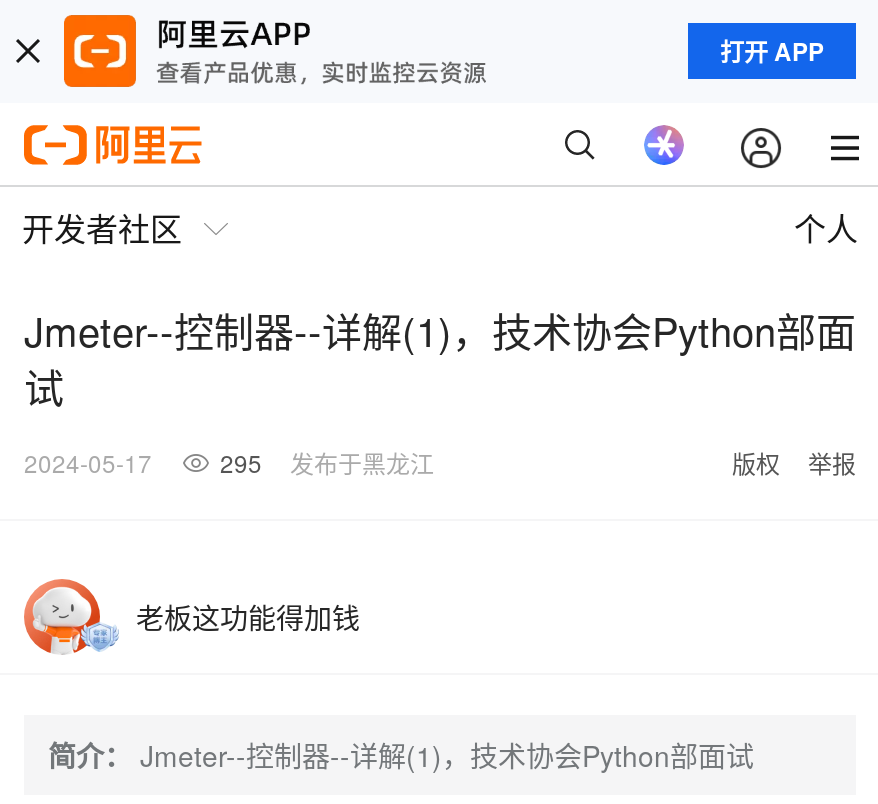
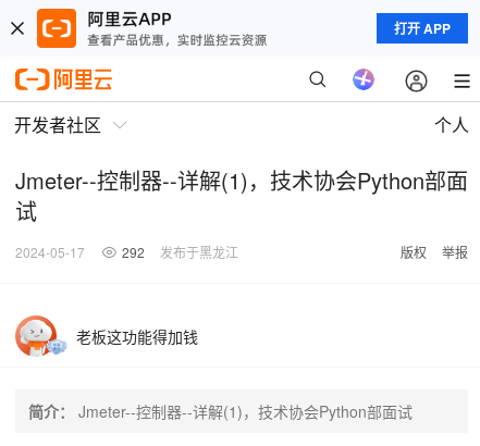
- 2024-05-17 295 发布于黑龙江
+ 2024-05-17 292 发布于黑龙江
